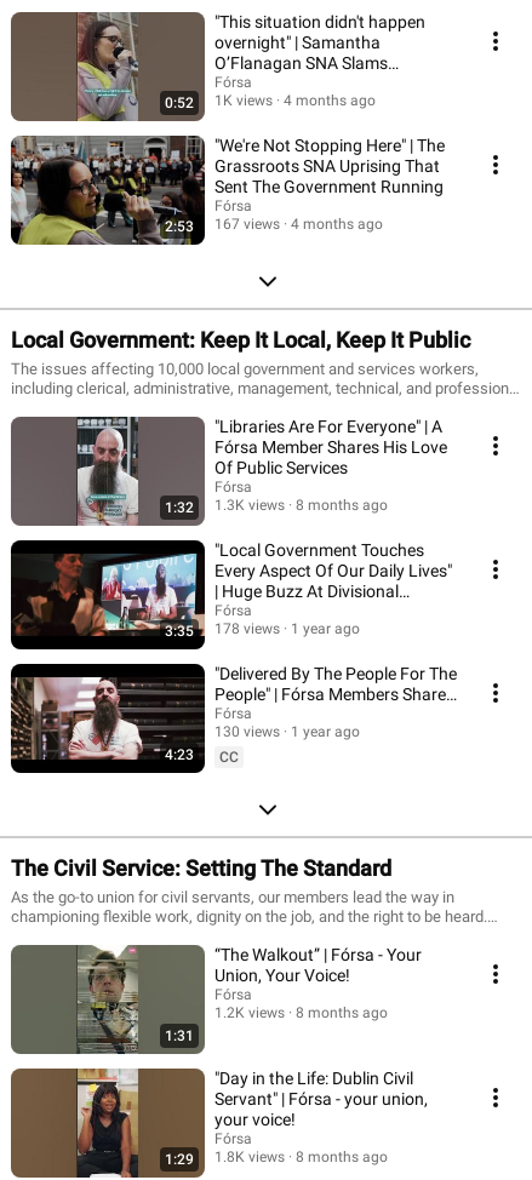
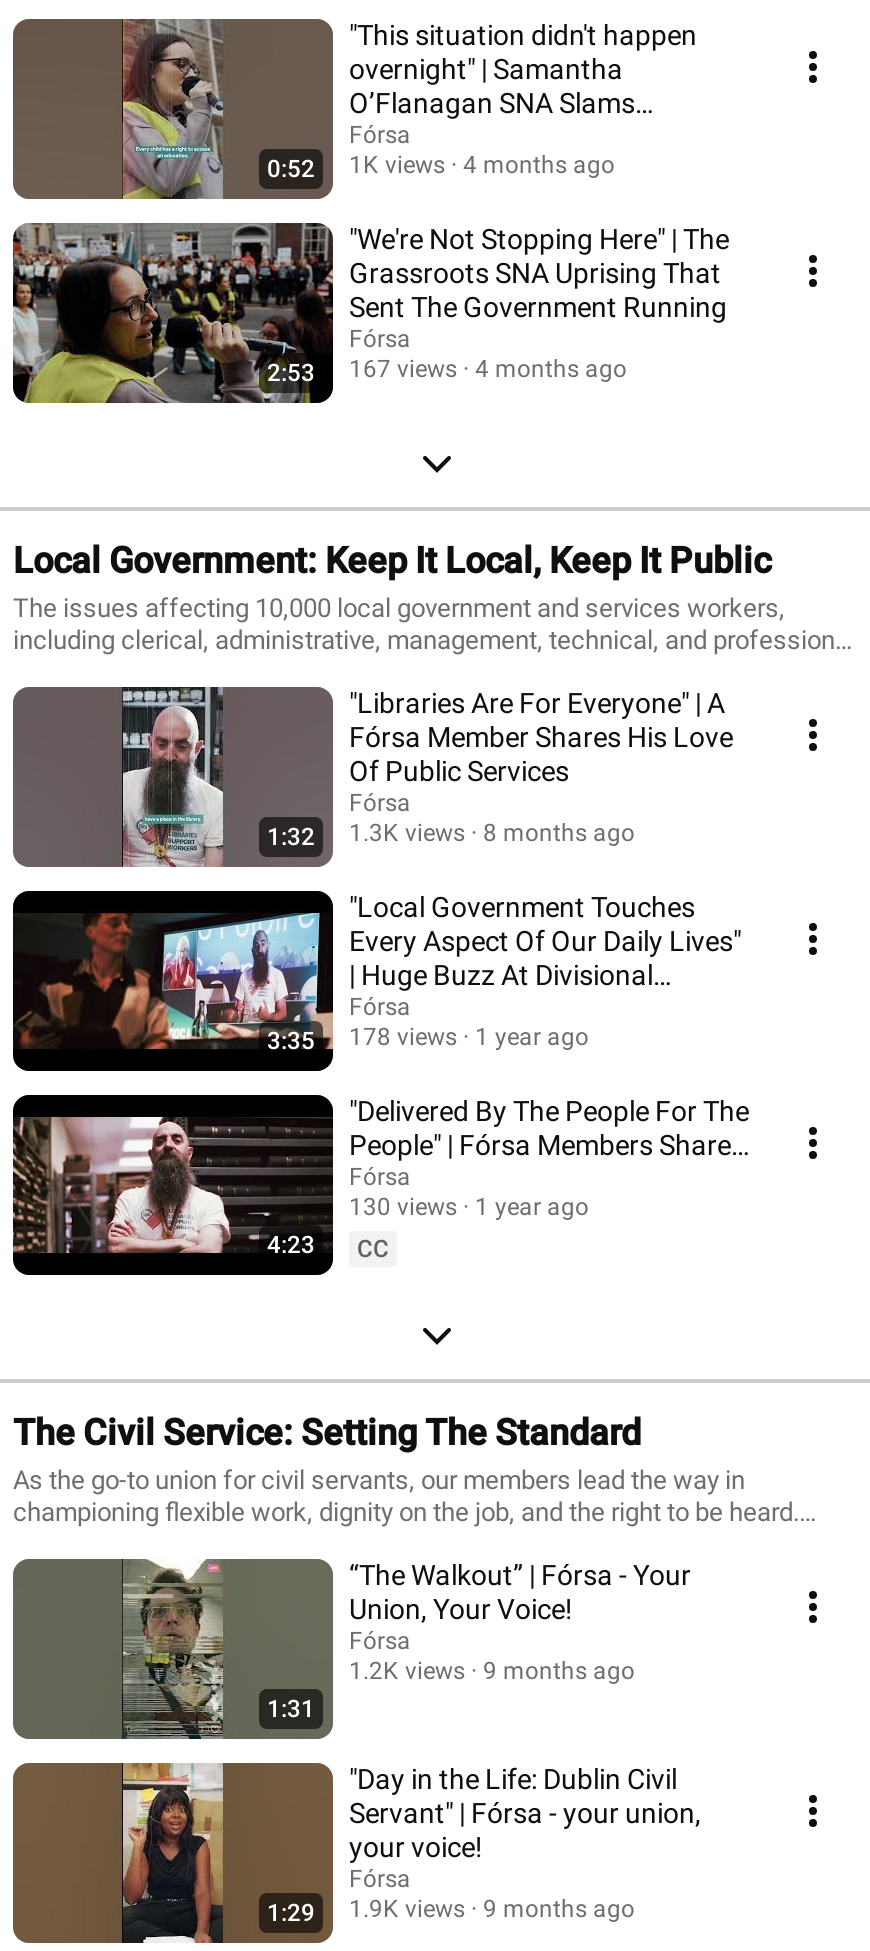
- 1.2K views 8 months ago
+ 1.2K views 9 months ago

- 1.8K views
+ 1.9K views

- 8 months ago
+ 9 months ago
